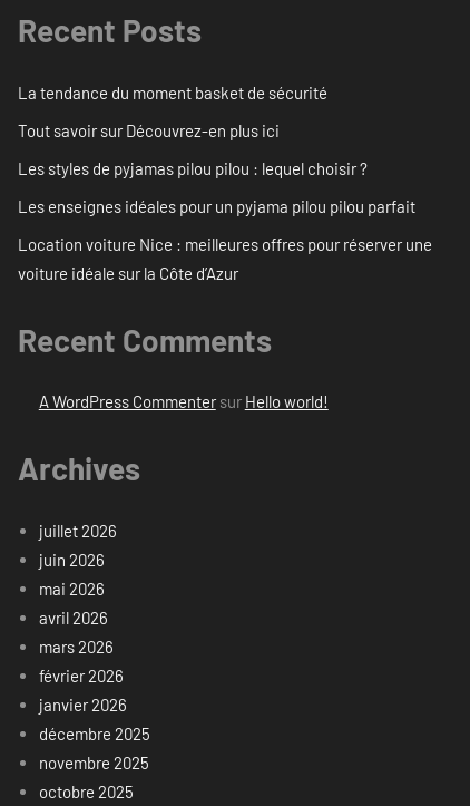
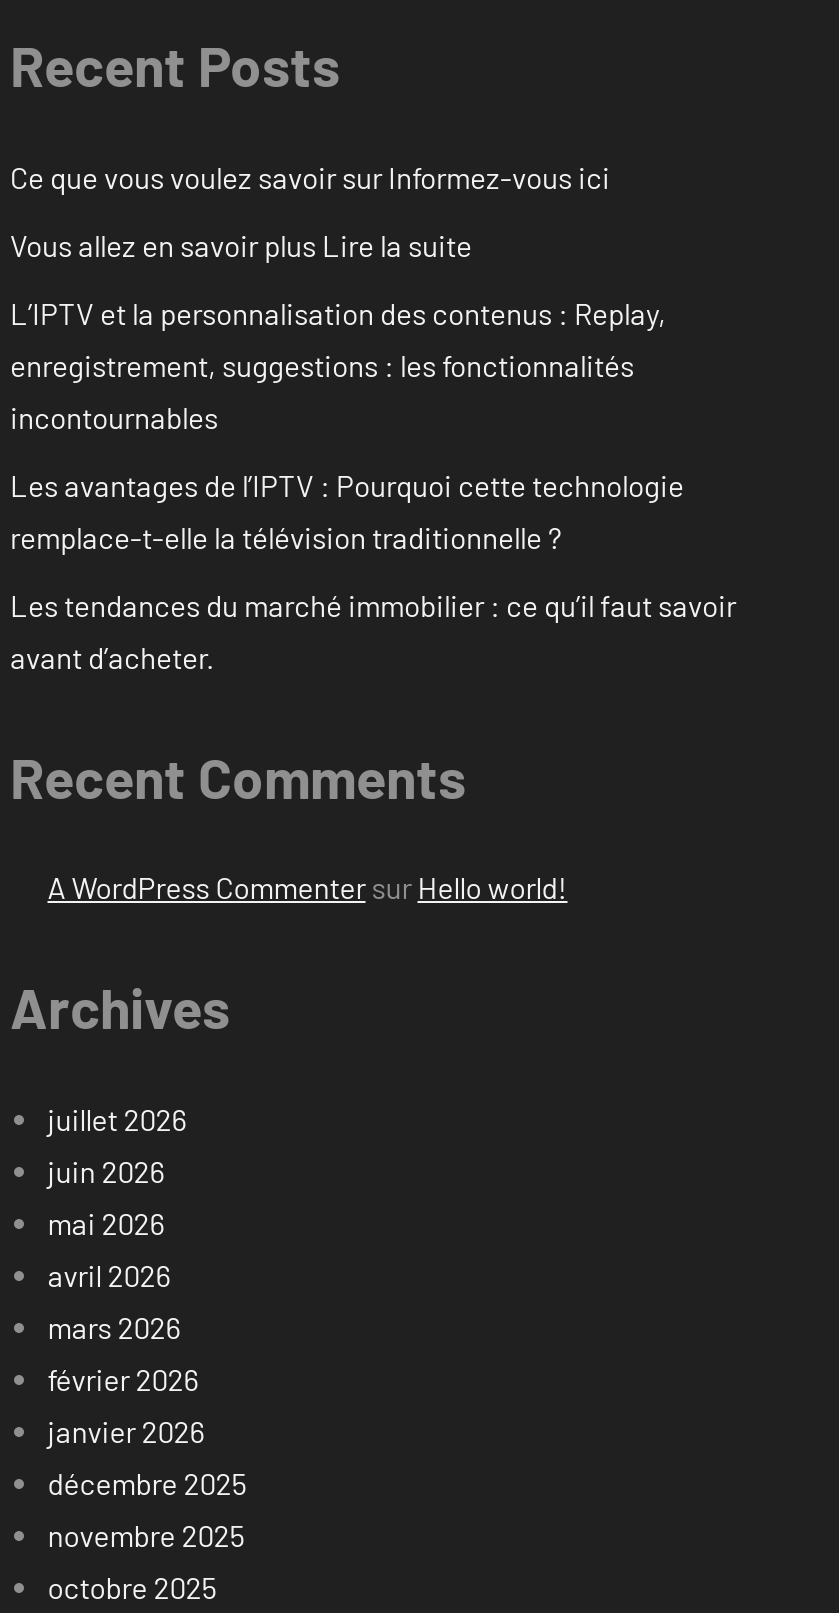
- La tendance du moment basket de sécurité
+ Ce que vous voulez savoir sur Informez-vous ici

- Tout savoir sur Découvrez-en plus ici
+ Vous allez en savoir plus Lire la suite

- Les styles de pyjamas pilou pilou : lequel choisir ?
+ L’IPTV et la personnalisation des contenus : Replay,
+ enregistrement, suggestions : les fonctionnalités
+ incontournables

- Les enseignes idéales pour un pyjama pilou pilou parfait
+ Les avantages de l’IPTV : Pourquoi cette technologie
+ remplace-t-elle la télévision traditionnelle ?

- Location voiture Nice : meilleures offres pour réserver une
- voiture idéale sur la Côte d’Azur
+ Les tendances du marché immobilier : ce qu’il faut savoir
+ avant d’acheter.
